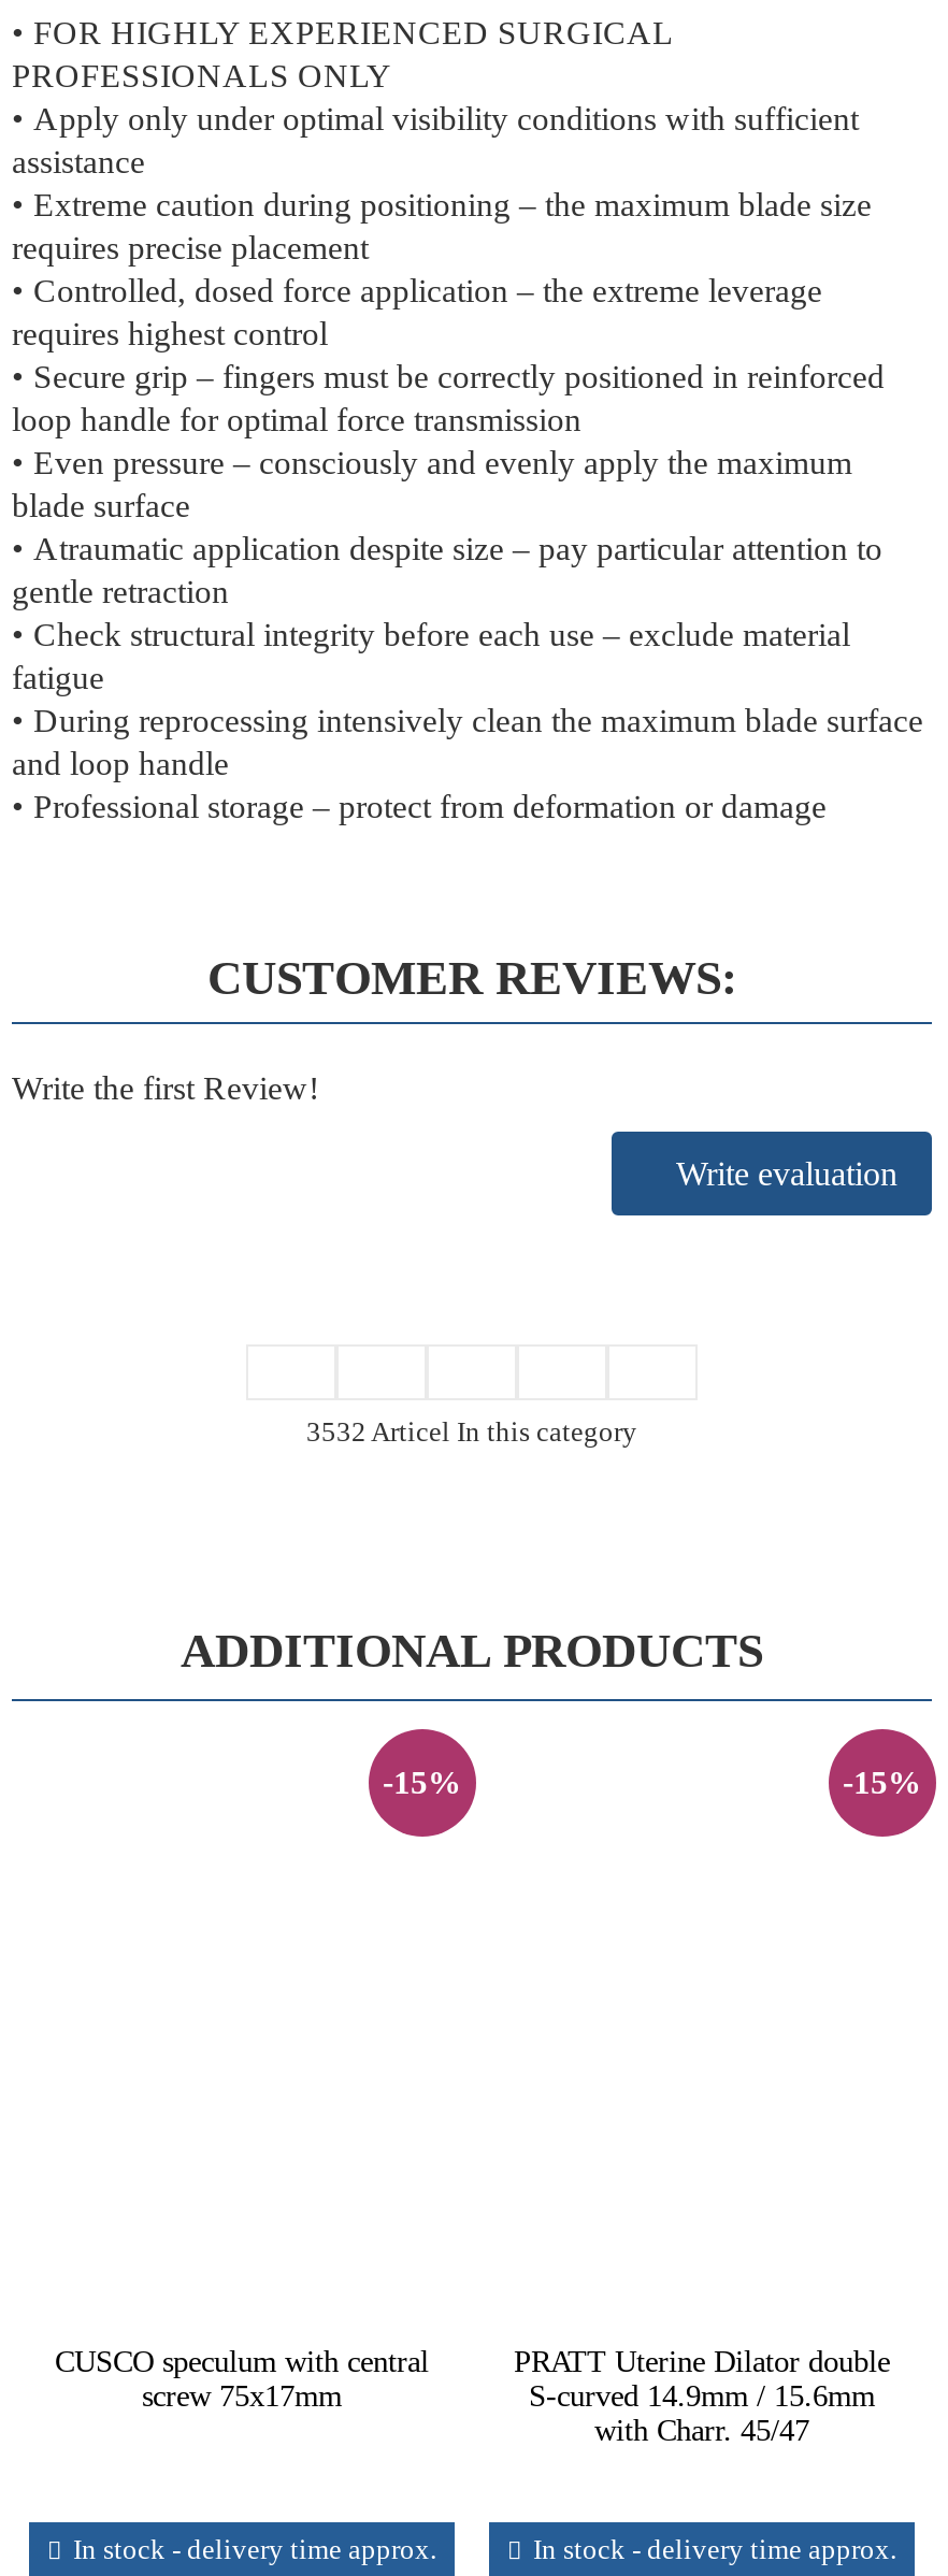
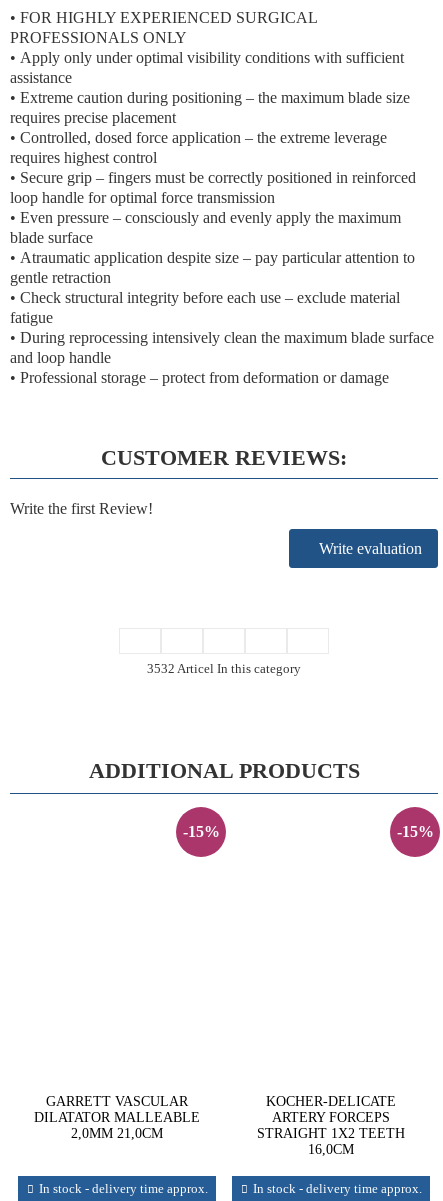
- CUSCO speculum with central
- screw 75x17mm
+ GARRETT VASCULAR
+ DILATATOR MALLEABLE
+ 2,0MM 21,0CM

- PRATT Uterine Dilator double
- S-curved 14.9mm / 15.6mm
- with Charr. 45/47
+ KOCHER-DELICATE
+ ARTERY FORCEPS
+ STRAIGHT 1X2 TEETH
+ 16,0CM
